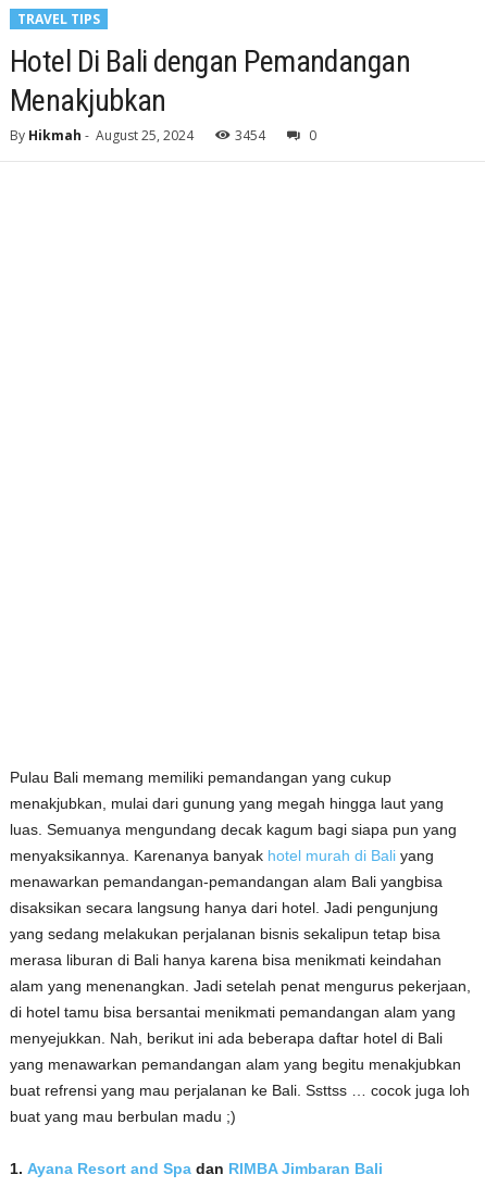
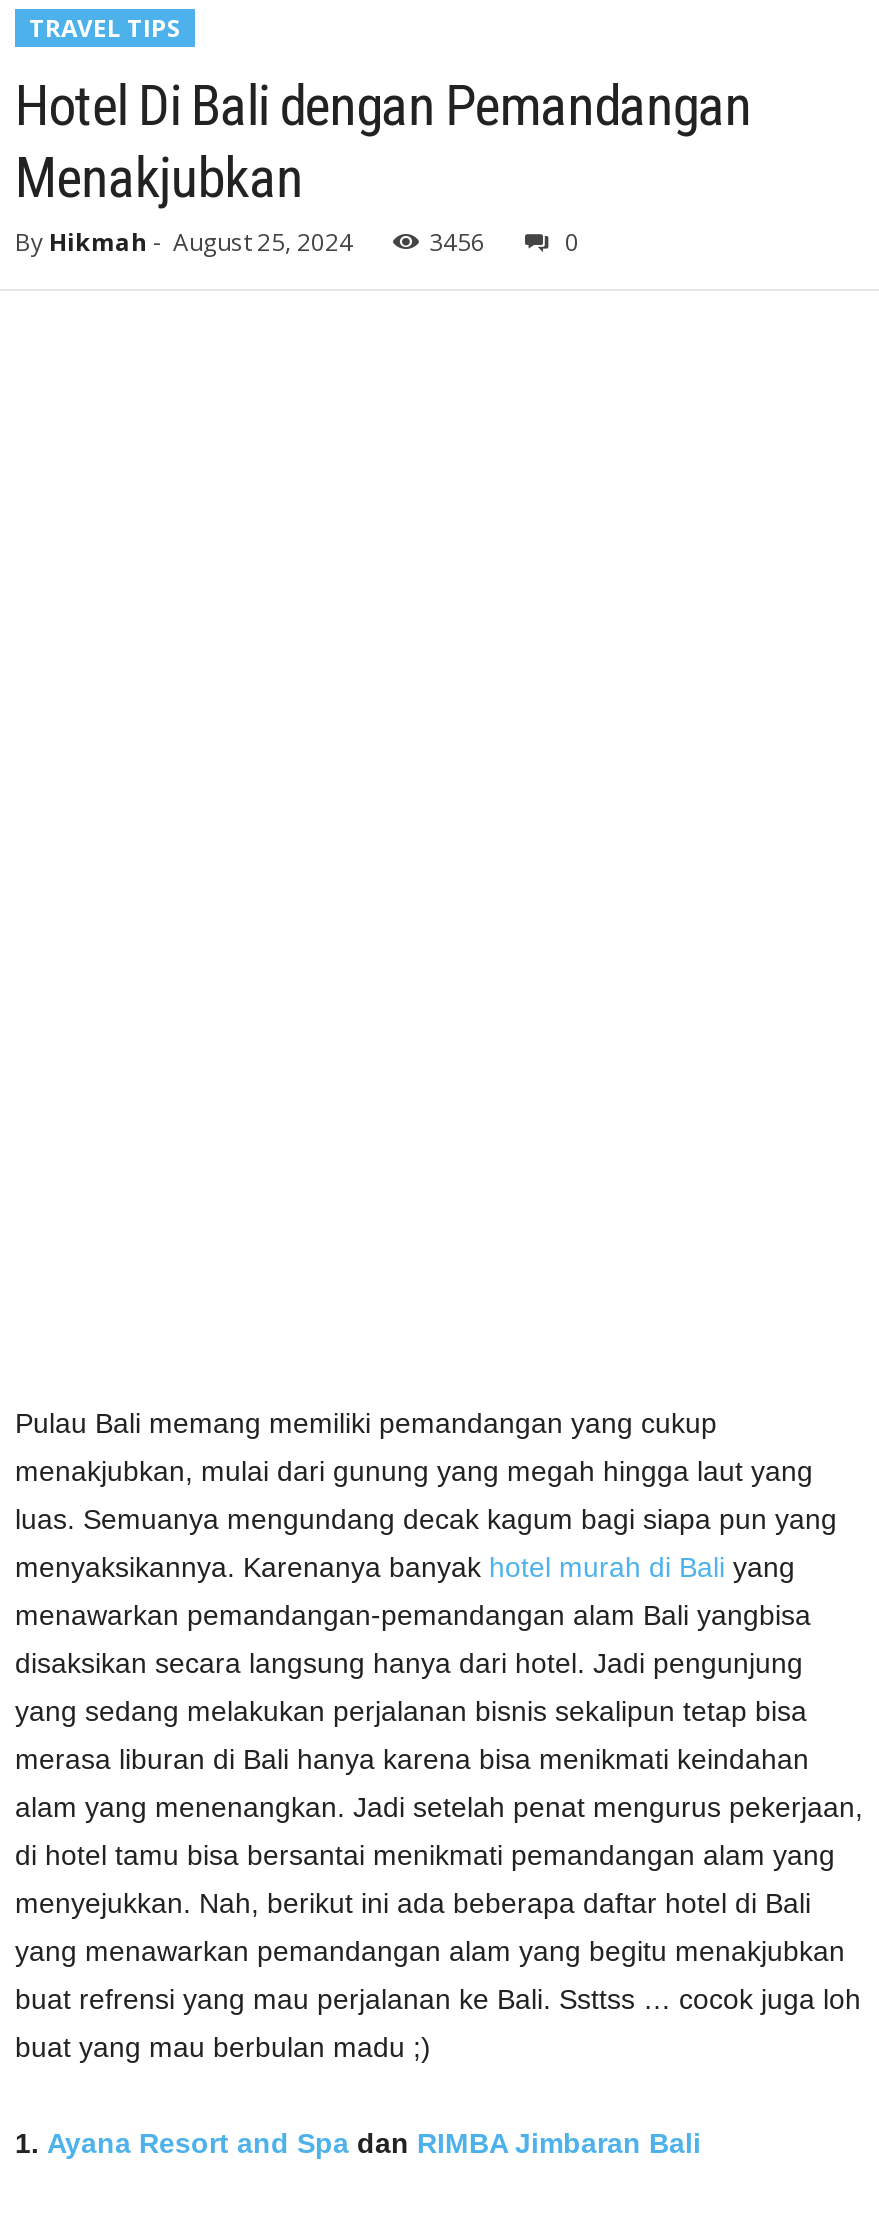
- 3454
+ 3456
